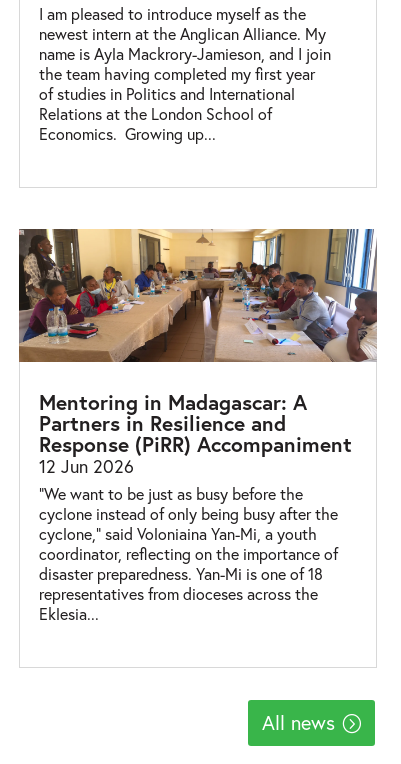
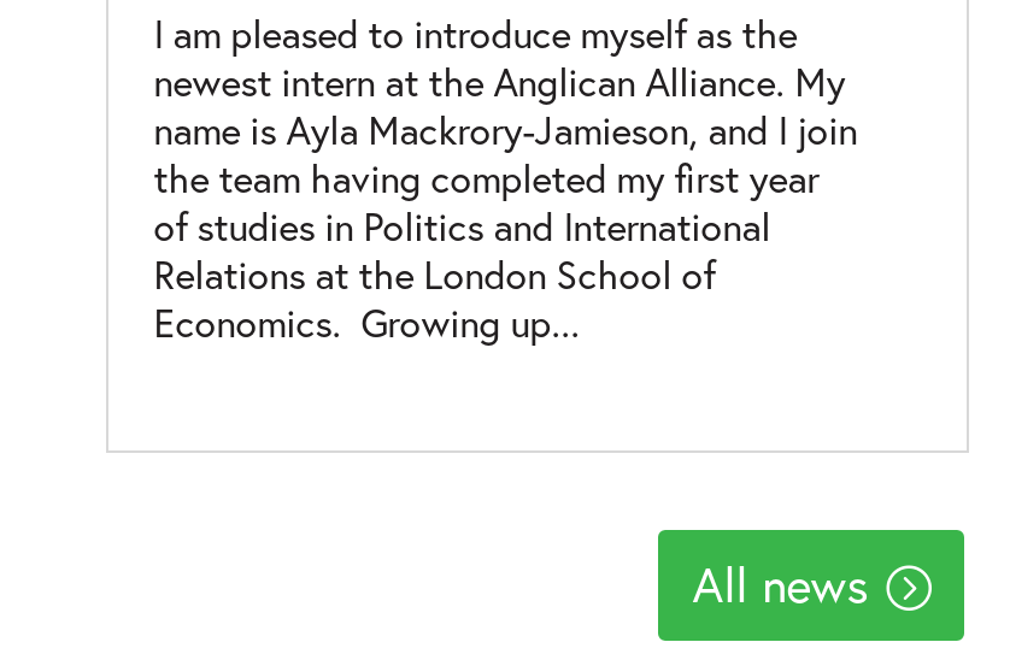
- [image]
- Mentoring in Madagascar: A
- Partners in Resilience and
- Response (PiRR) Accompaniment
- 12 Jun 2026
- "We want to be just as busy before the
- cyclone instead of only being busy after the
- cyclone," said Voloniaina Yan-Mi, a youth
- coordinator, reflecting on the importance of
- disaster preparedness. Yan-Mi is one of 18
- representatives from dioceses across the
- Eklesia...
